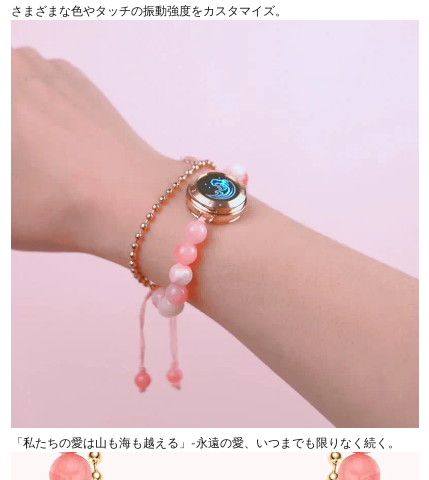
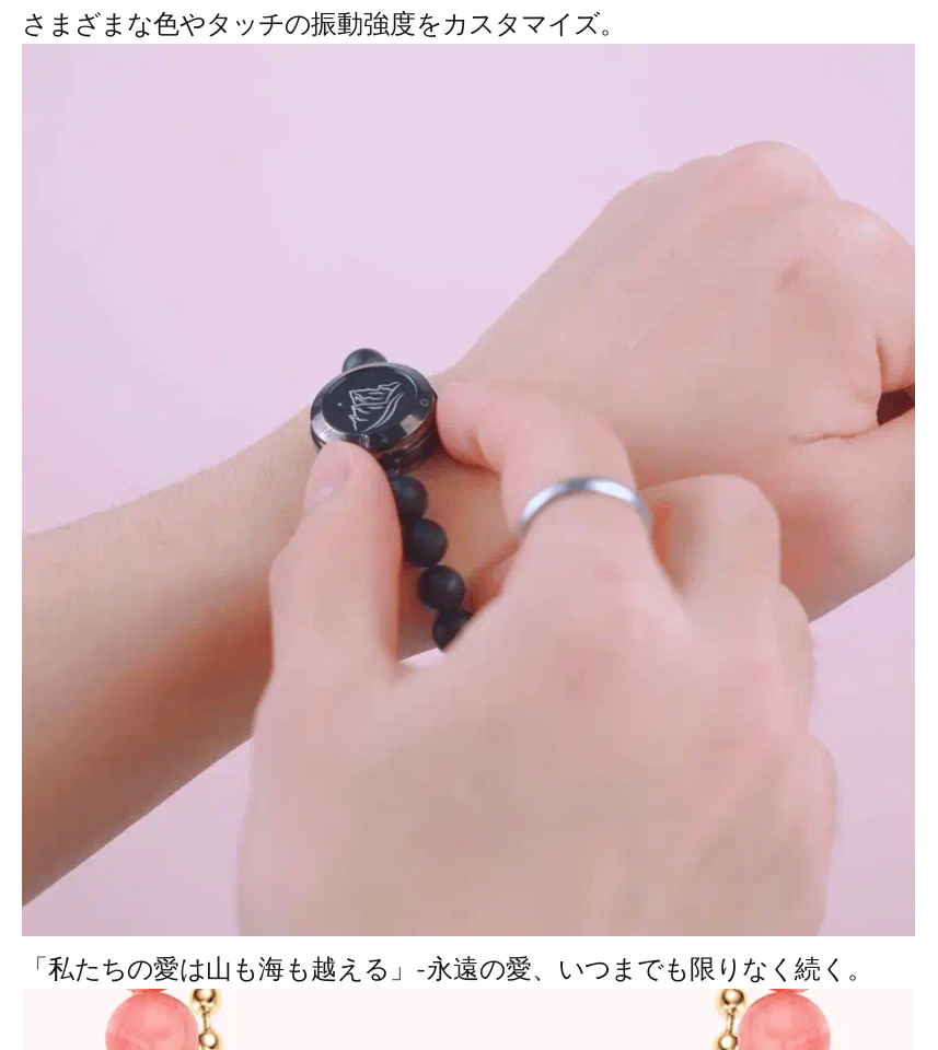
- [image]
+ [image]
